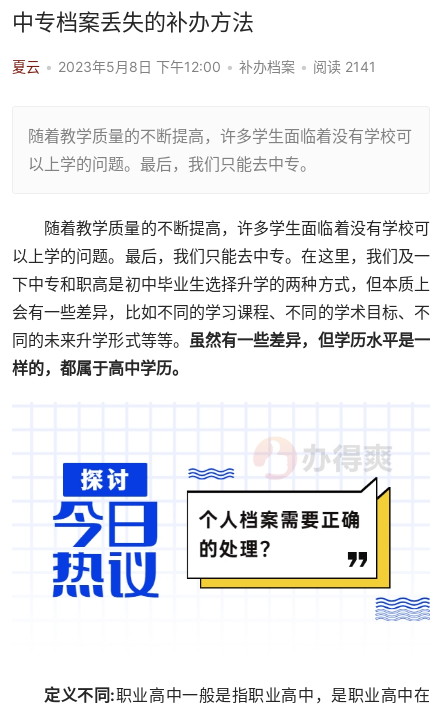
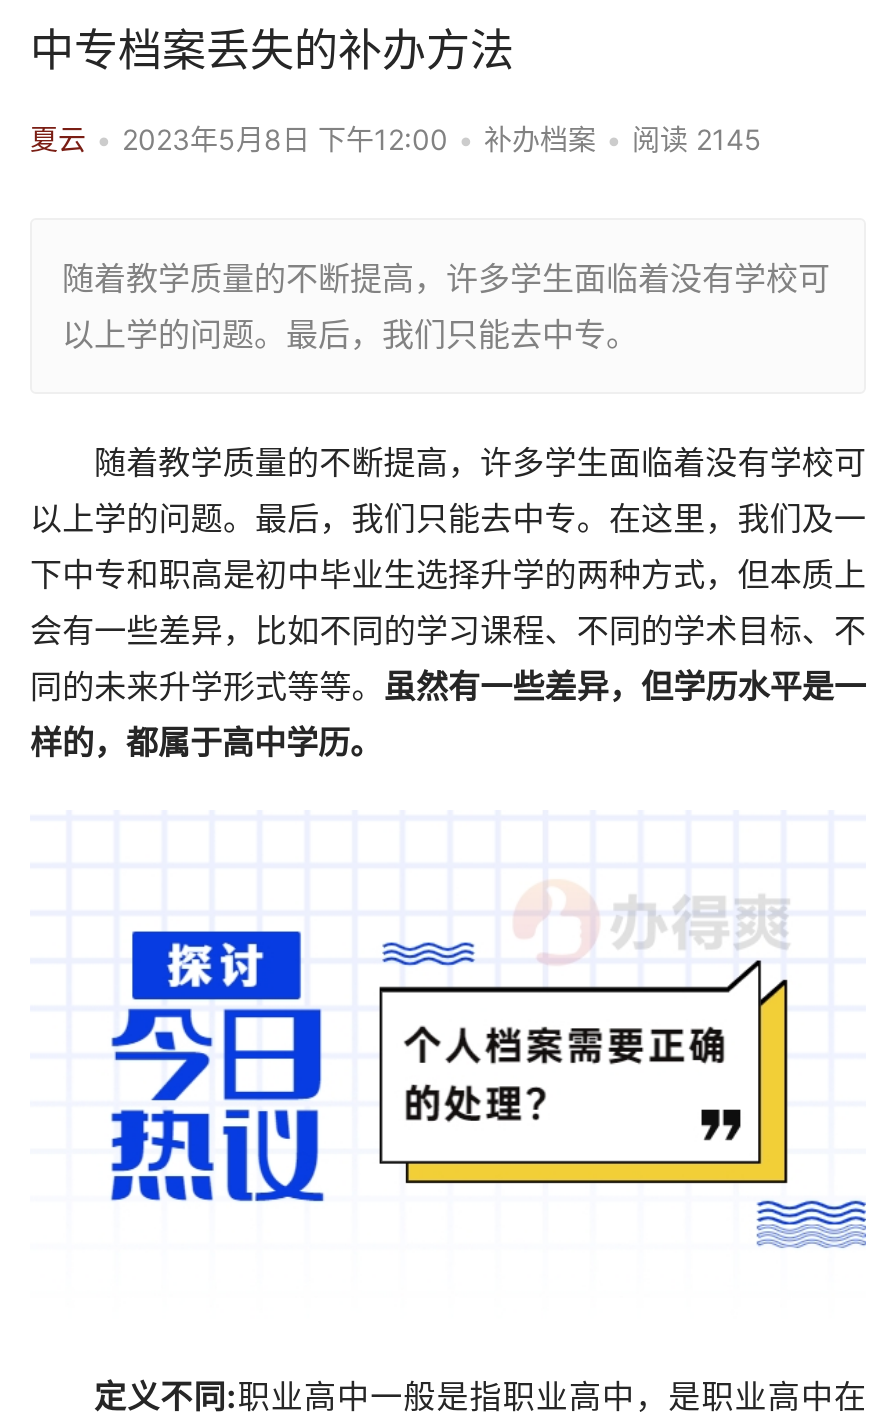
- 夏云 • 2023年5月8日 下午12:00 • 补办档案 • 阅读 2141
+ 夏云 • 2023年5月8日 下午12:00 • 补办档案 • 阅读 2145
